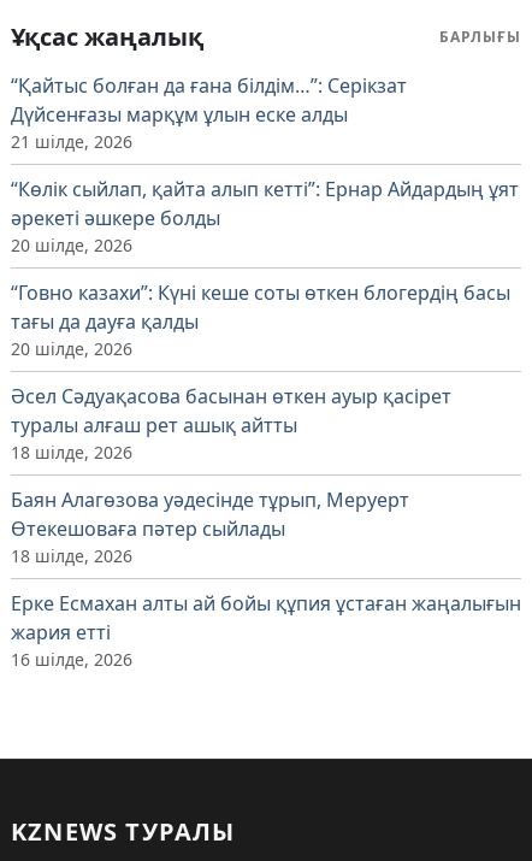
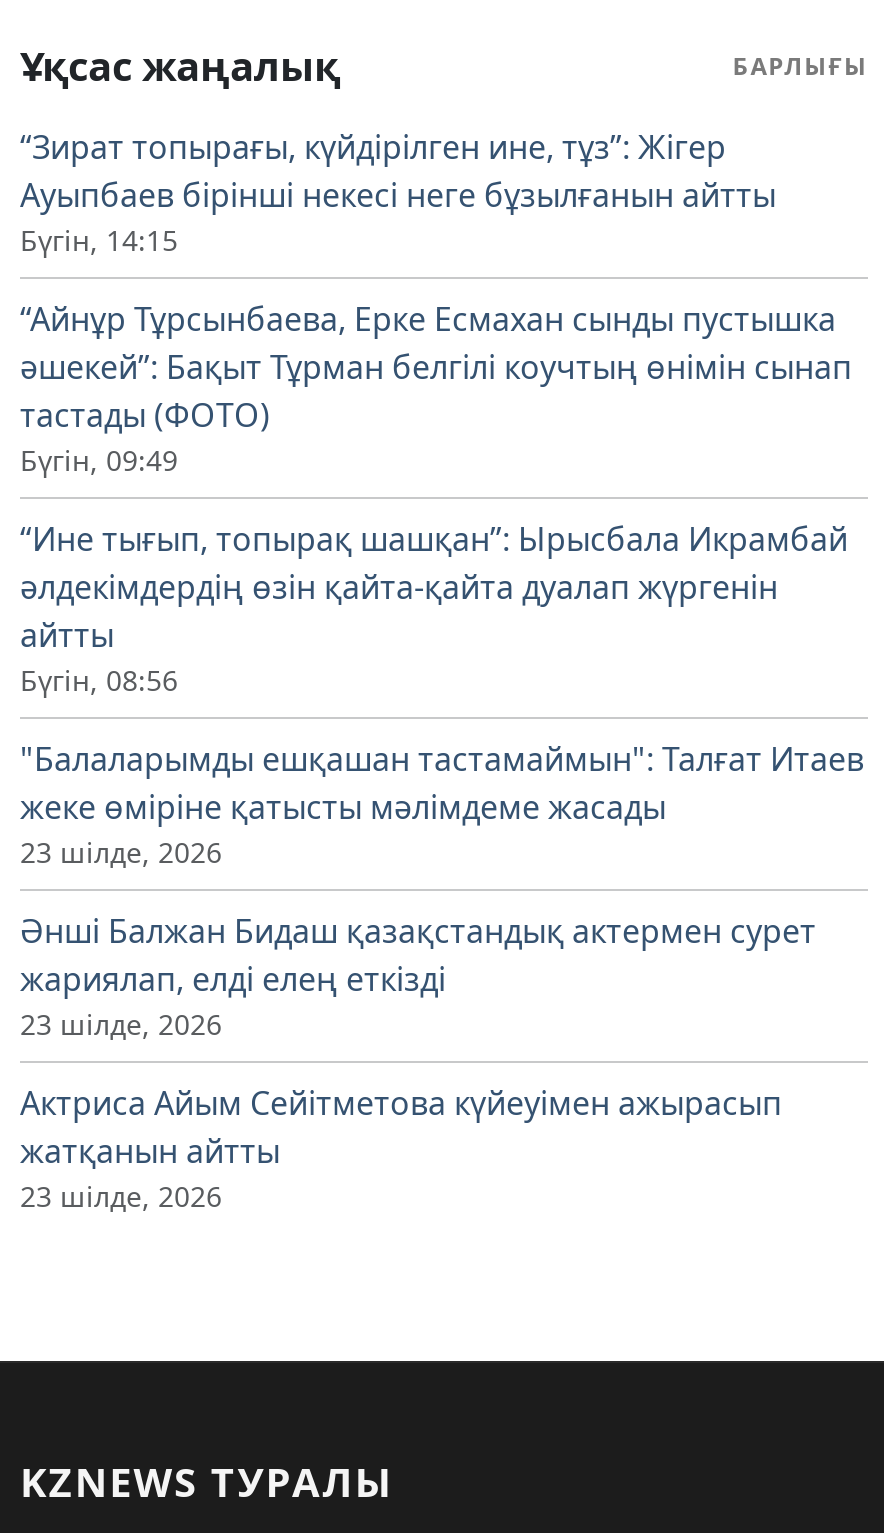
- “Қайтыс болған да ғана білдім…”: Серікзат
- Дүйсенғазы марқұм ұлын еске алды
- 21 шілде, 2026
+ “Зират топырағы, күйдірілген ине, тұз”: Жігер
+ Ауыпбаев бірінші некесі неге бұзылғанын айтты
+ Бүгін, 14:15

- “Көлік сыйлап, қайта алып кетті”: Ернар Айдардың ұят
- әрекеті әшкере болды
- 20 шілде, 2026
+ “Айнұр Тұрсынбаева, Ерке Есмахан сынды пустышка
+ әшекей”: Бақыт Тұрман белгілі коучтың өнімін сынап
+ тастады (ФОТО)
+ Бүгін, 09:49

- “Говно казахи”: Күні кеше соты өткен блогердің басы
- тағы да дауға қалды
- 20 шілде, 2026
+ “Ине тығып, топырақ шашқан”: Ырысбала Икрамбай
+ әлдекімдердің өзін қайта-қайта дуалап жүргенін
+ айтты
+ Бүгін, 08:56

- Әсел Сәдуақасова басынан өткен ауыр қасірет
- туралы алғаш рет ашық айтты
- 18 шілде, 2026
+ "Балаларымды ешқашан тастамаймын": Талғат Итаев
+ жеке өміріне қатысты мәлімдеме жасады
+ 23 шілде, 2026

- Баян Алагөзова уәдесінде тұрып, Меруерт
- Өтекешоваға пәтер сыйлады
- 18 шілде, 2026
+ Әнші Балжан Бидаш қазақстандық актермен сурет
+ жариялап, елді елең еткізді
+ 23 шілде, 2026

- Ерке Есмахан алты ай бойы құпия ұстаған жаңалығын
- жария етті
- 16 шілде, 2026
+ Актриса Айым Сейітметова күйеуімен ажырасып
+ жатқанын айтты
+ 23 шілде, 2026
